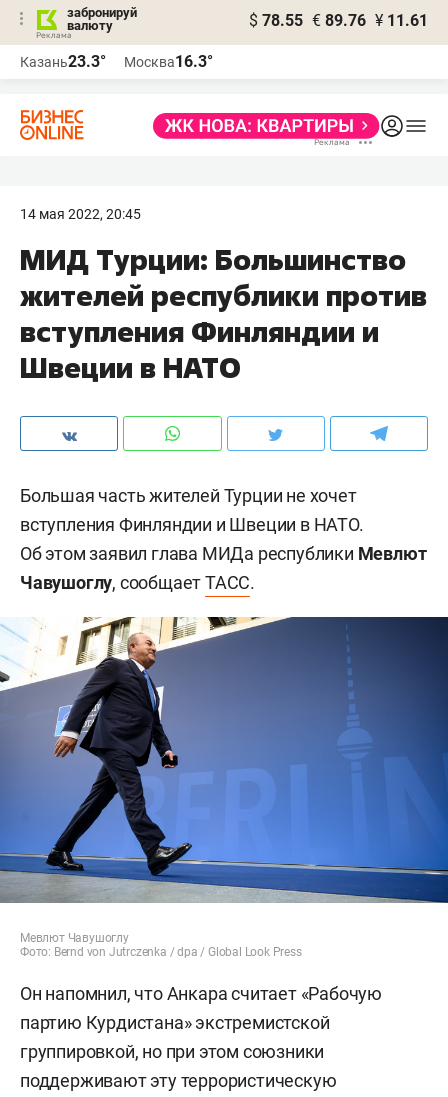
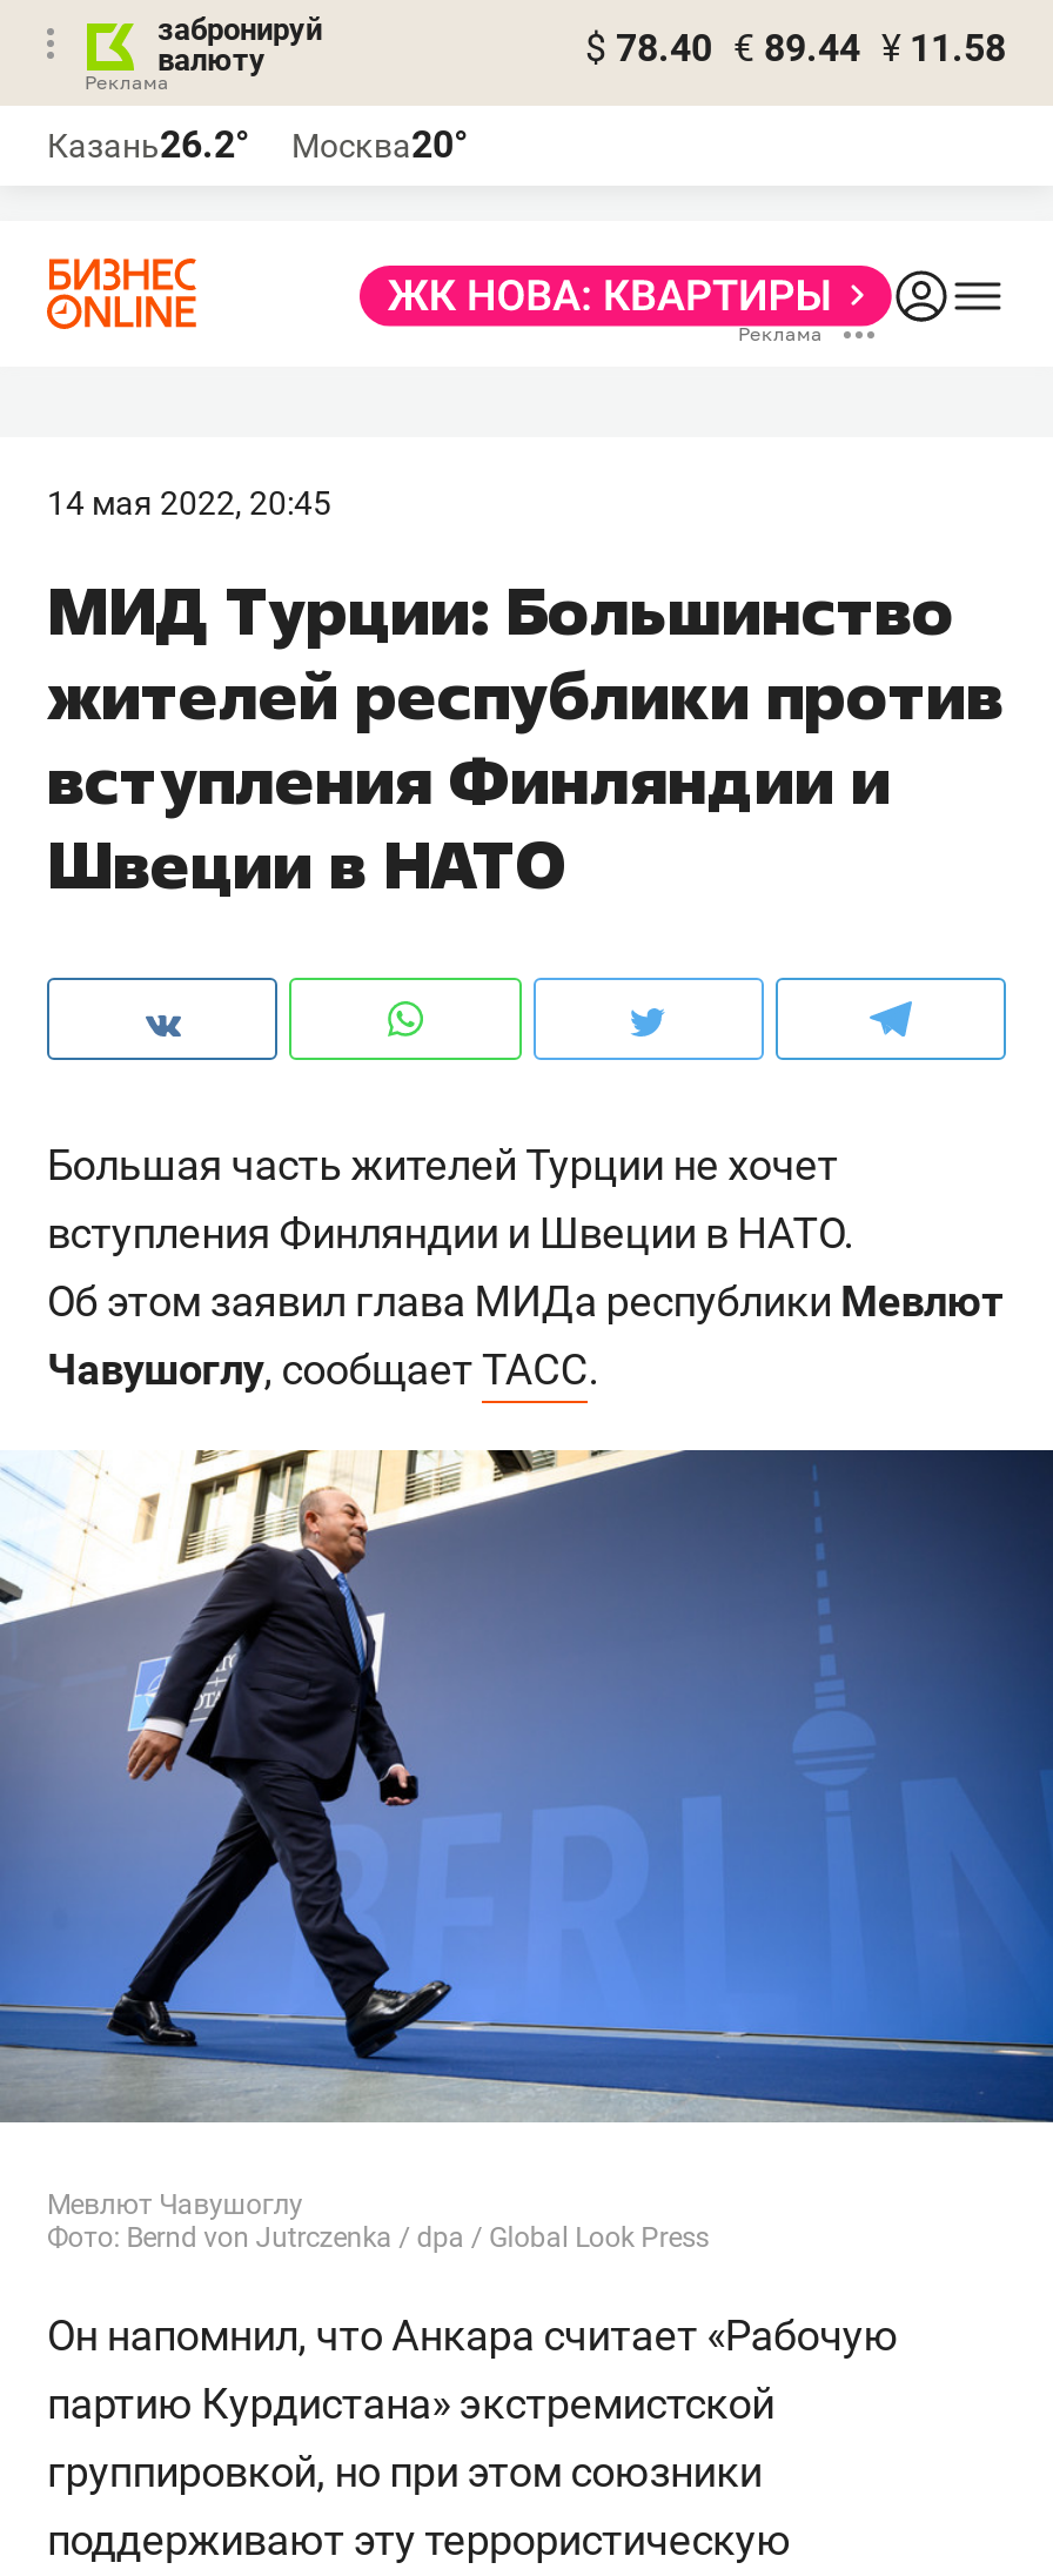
- $ 78.55 € 89.76 ¥ 11.61
+ $ 78.40 € 89.44 ¥ 11.58

- Казань23.3°
+ Казань26.2°

- Москва16.3°
+ Москва20°
